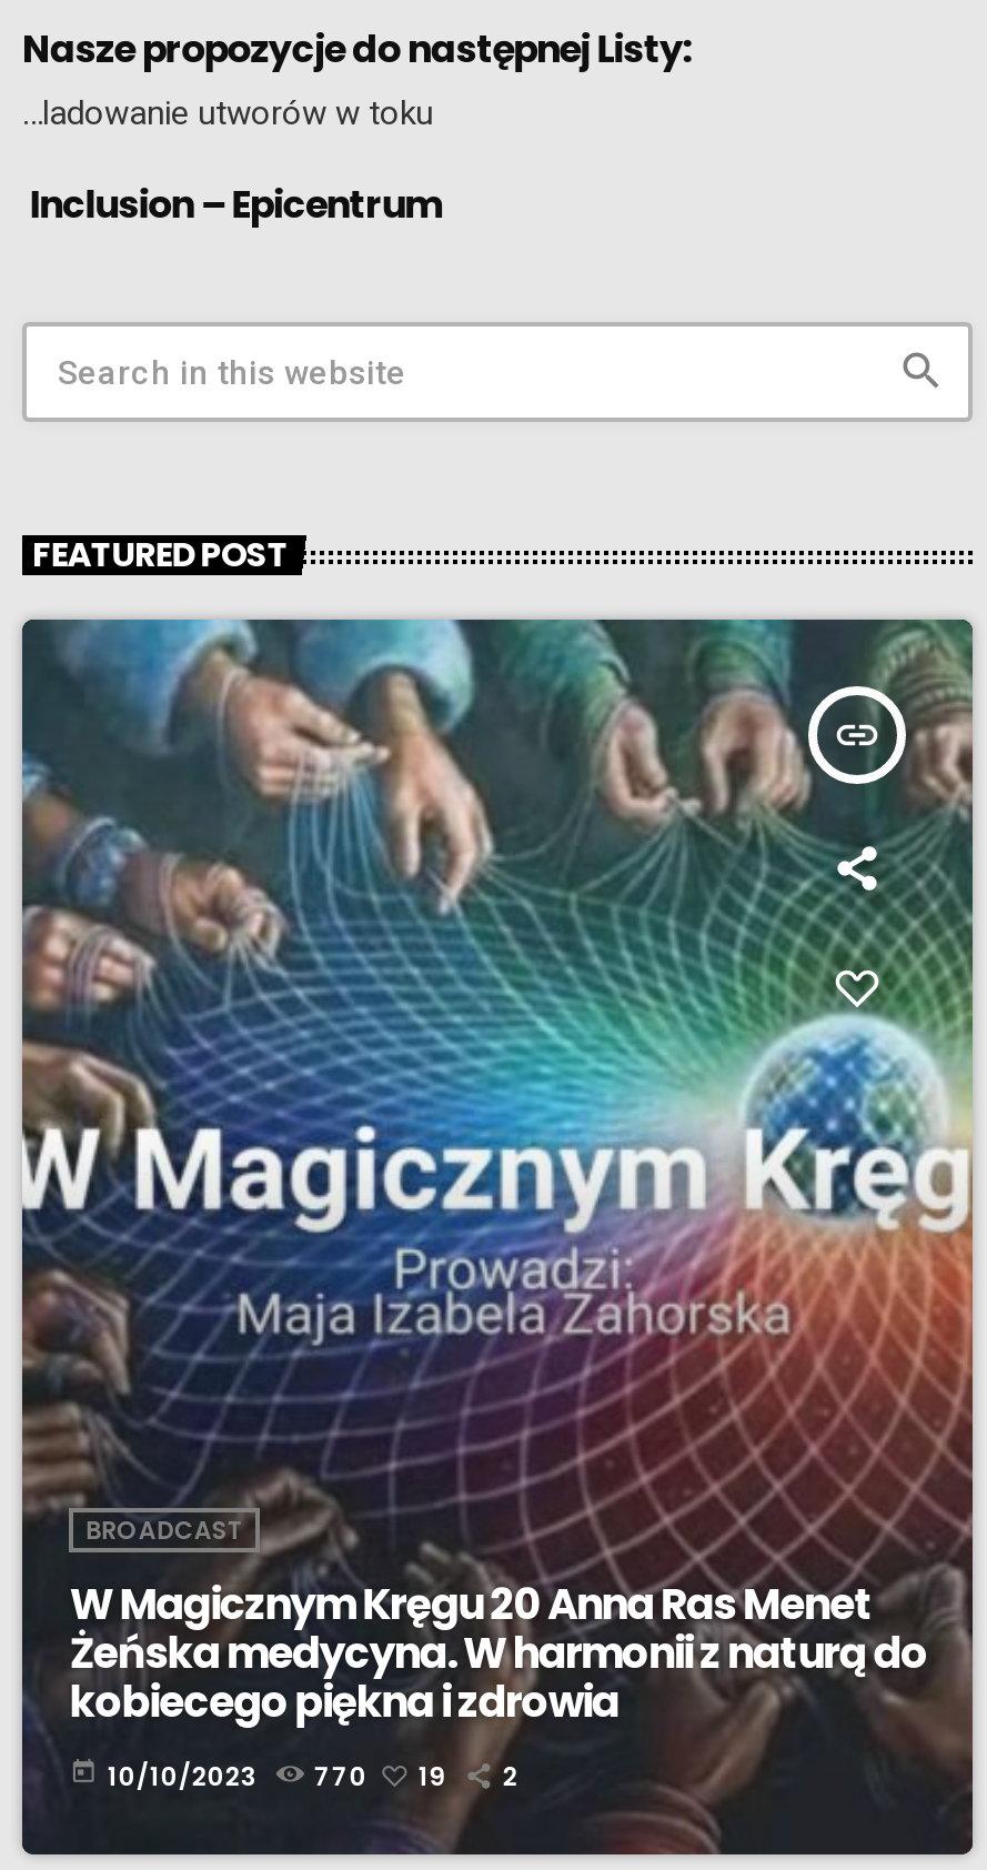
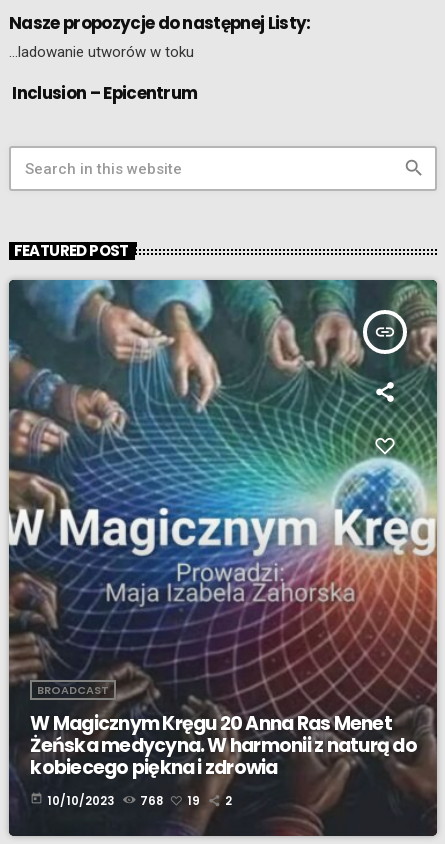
- 770
+ 768
